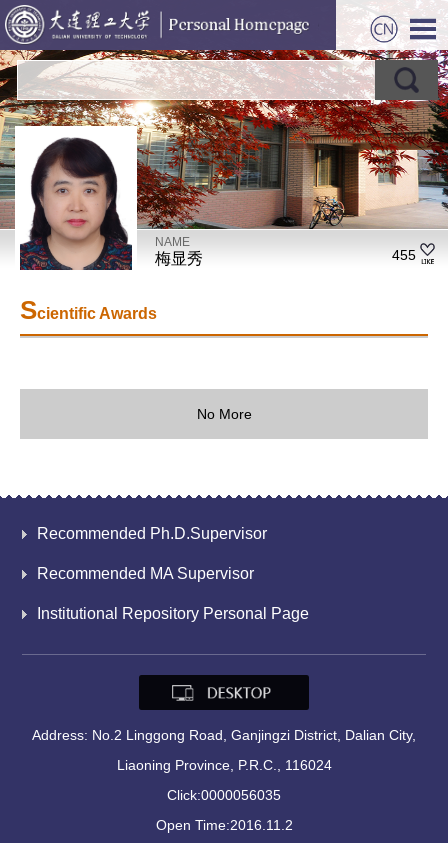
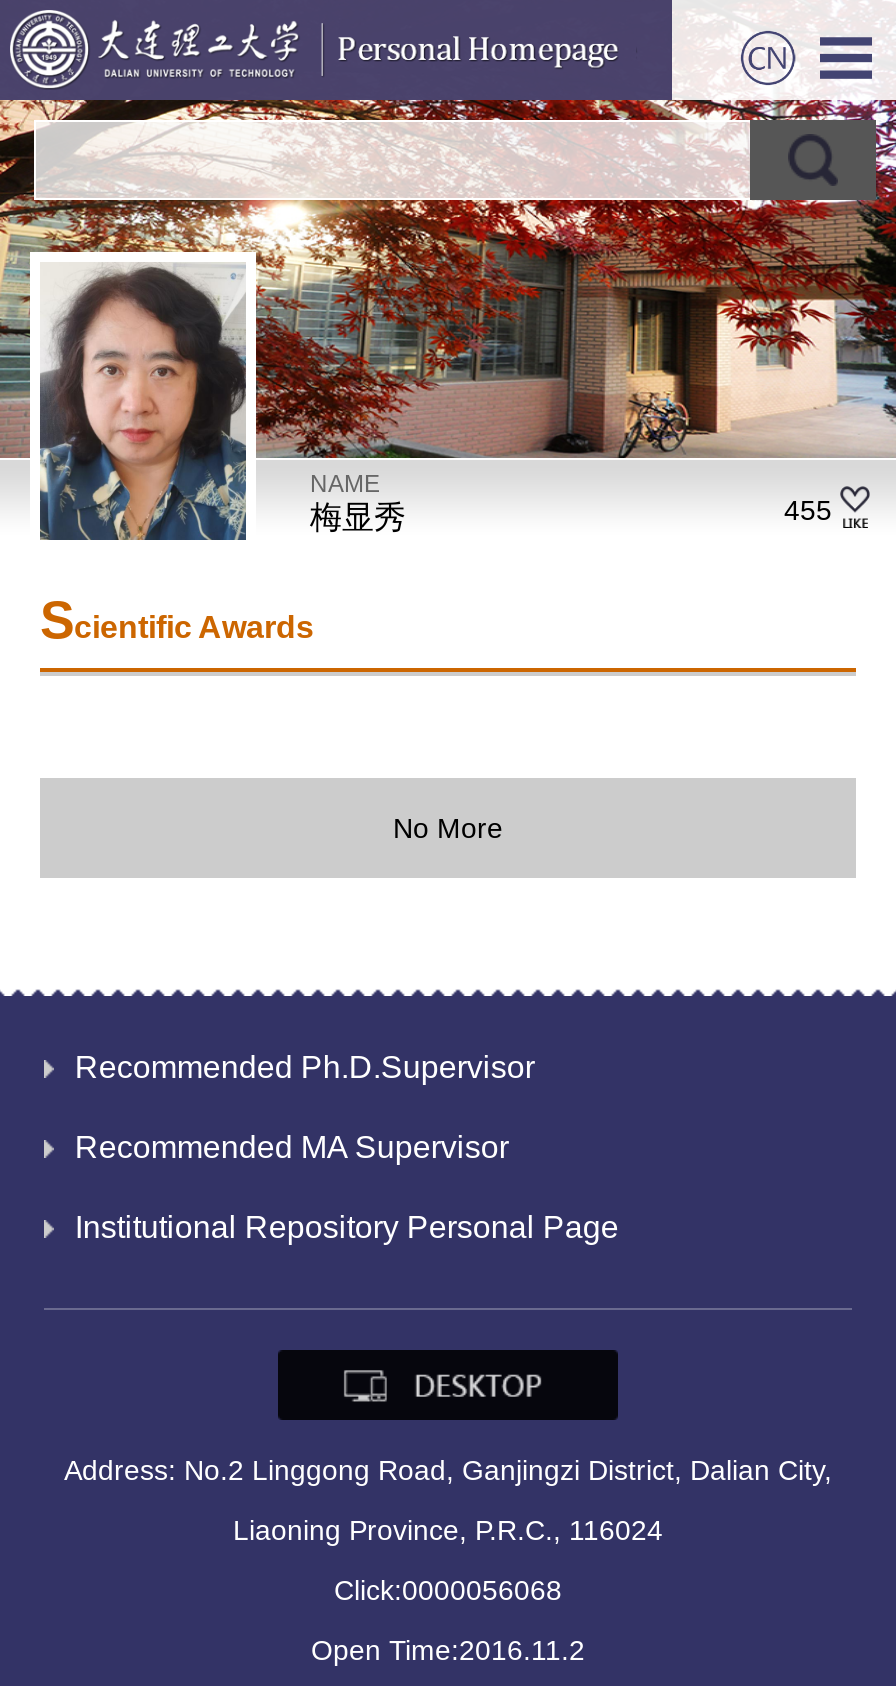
- [image]
+ [image]

- Click:0000056035
+ Click:0000056068
